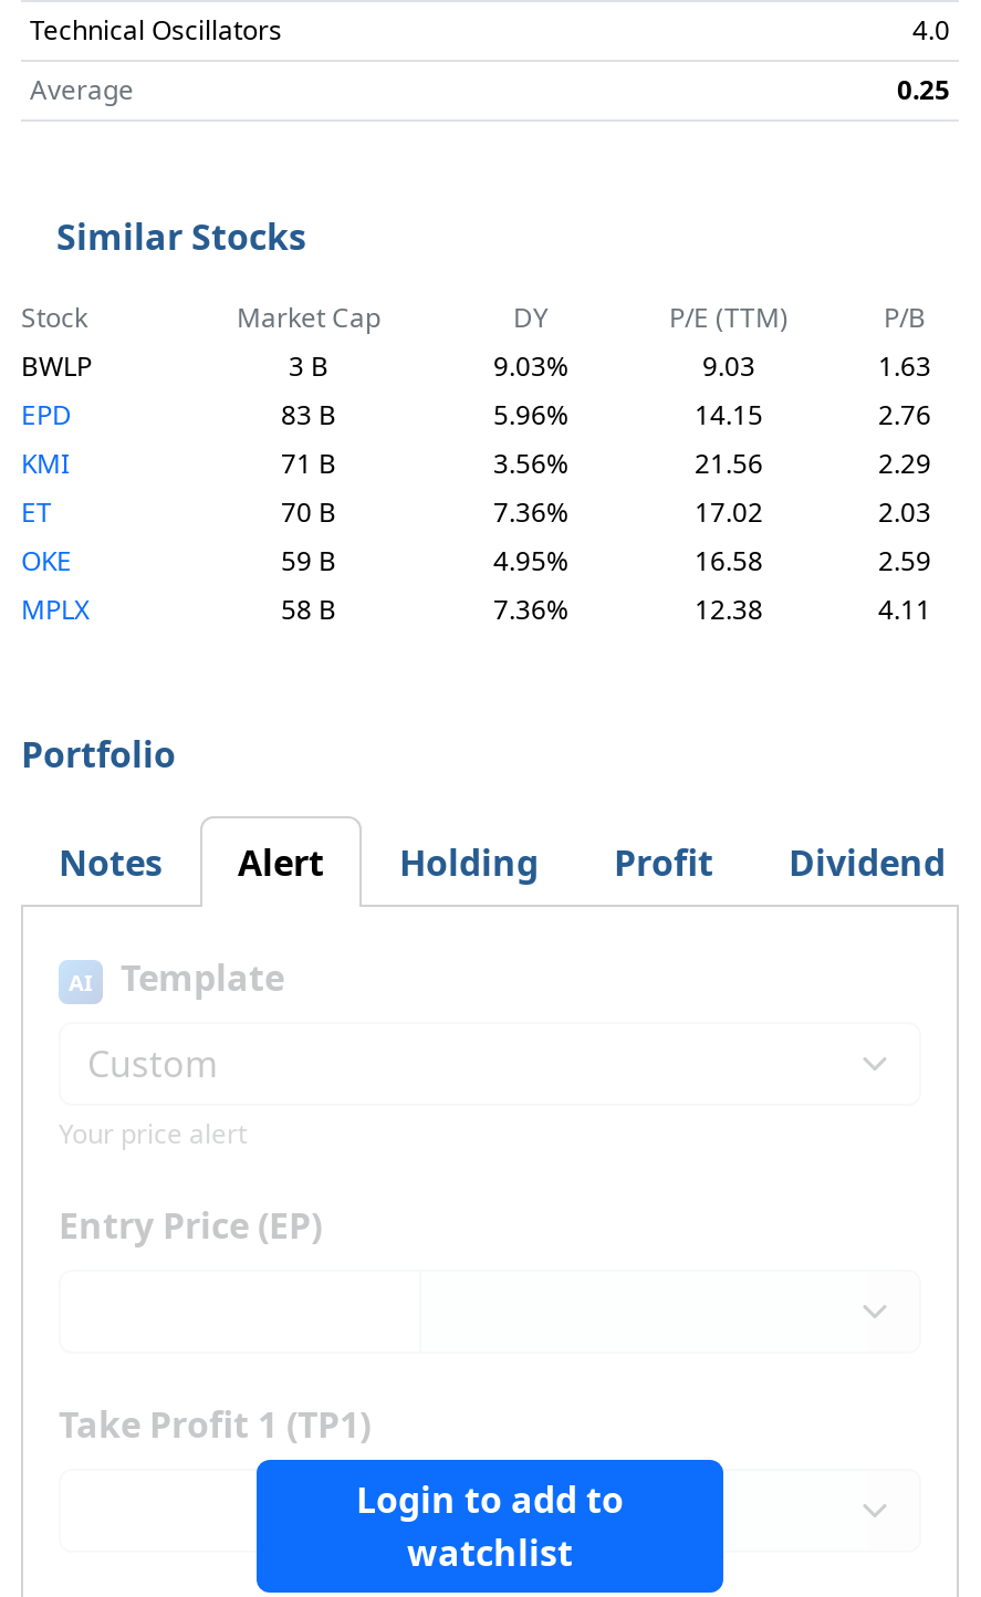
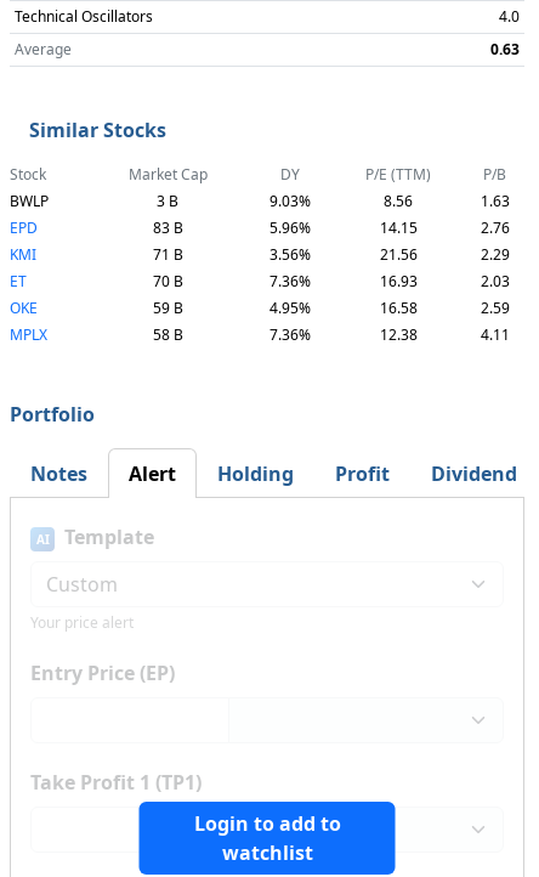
- 0.25
+ 0.63

- 9.03
+ 8.56

- 17.02
+ 16.93
